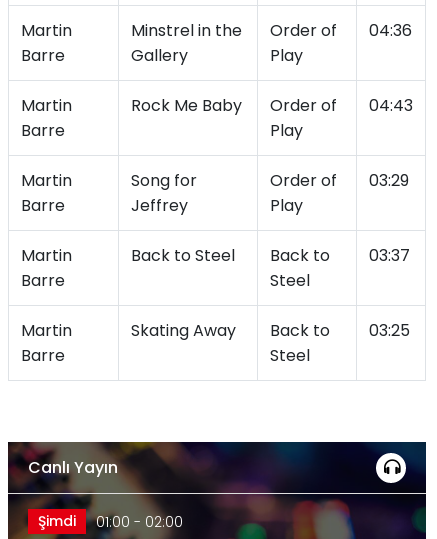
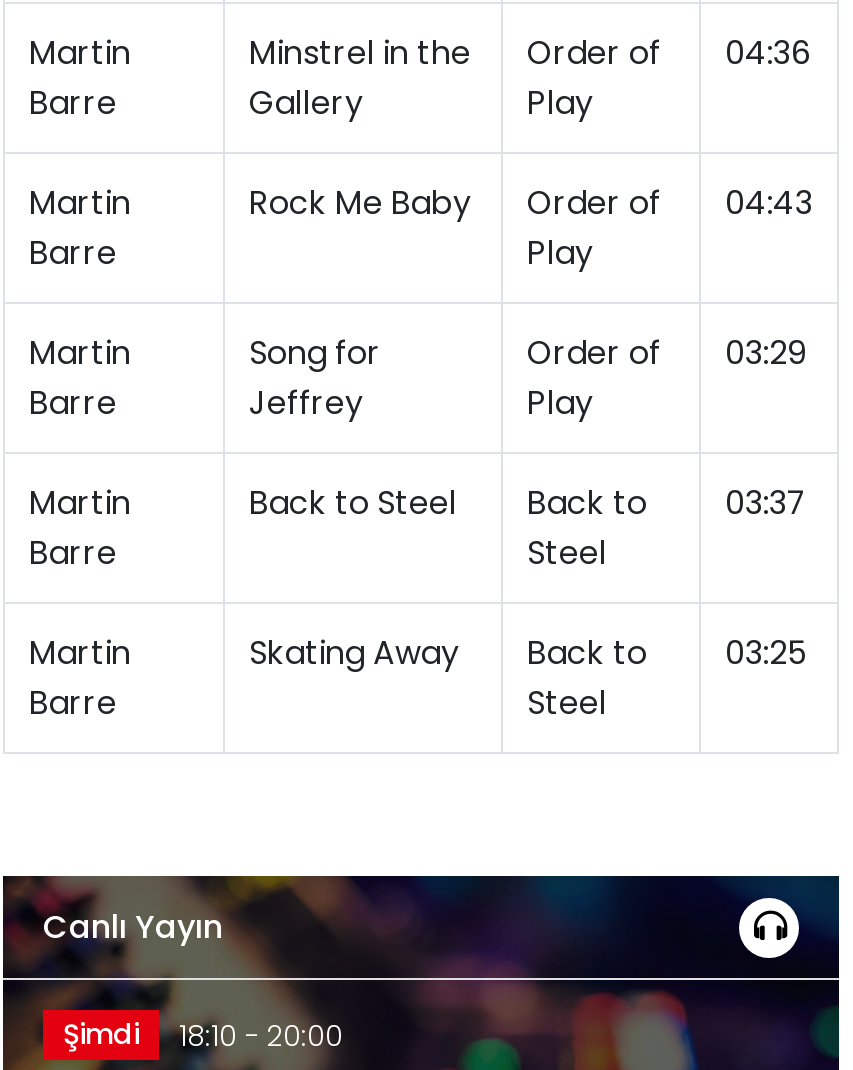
- Şimdi 01:00 - 02:00
+ Şimdi 18:10 - 20:00
